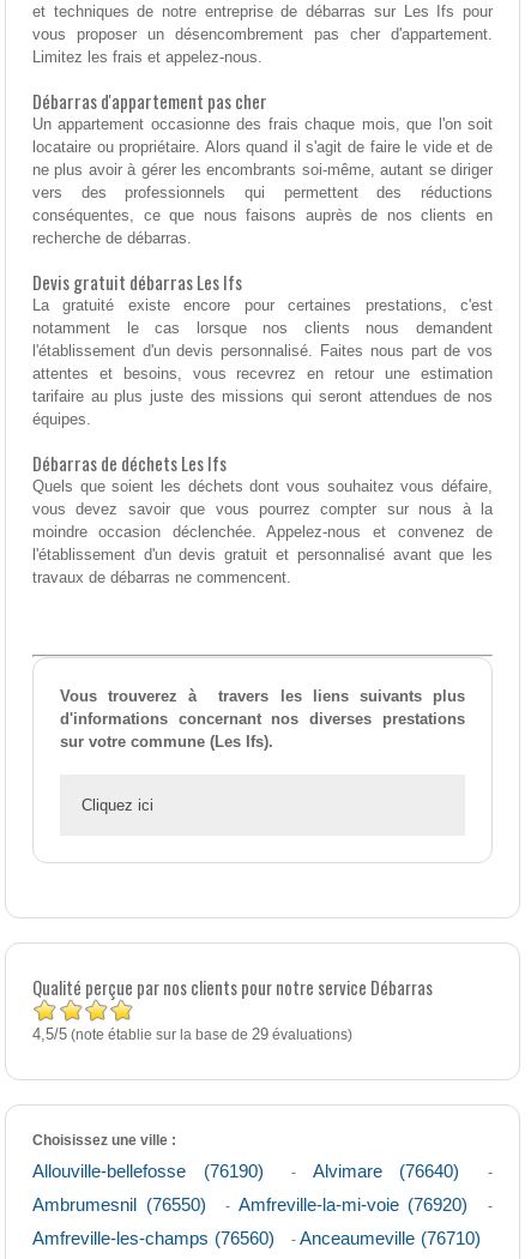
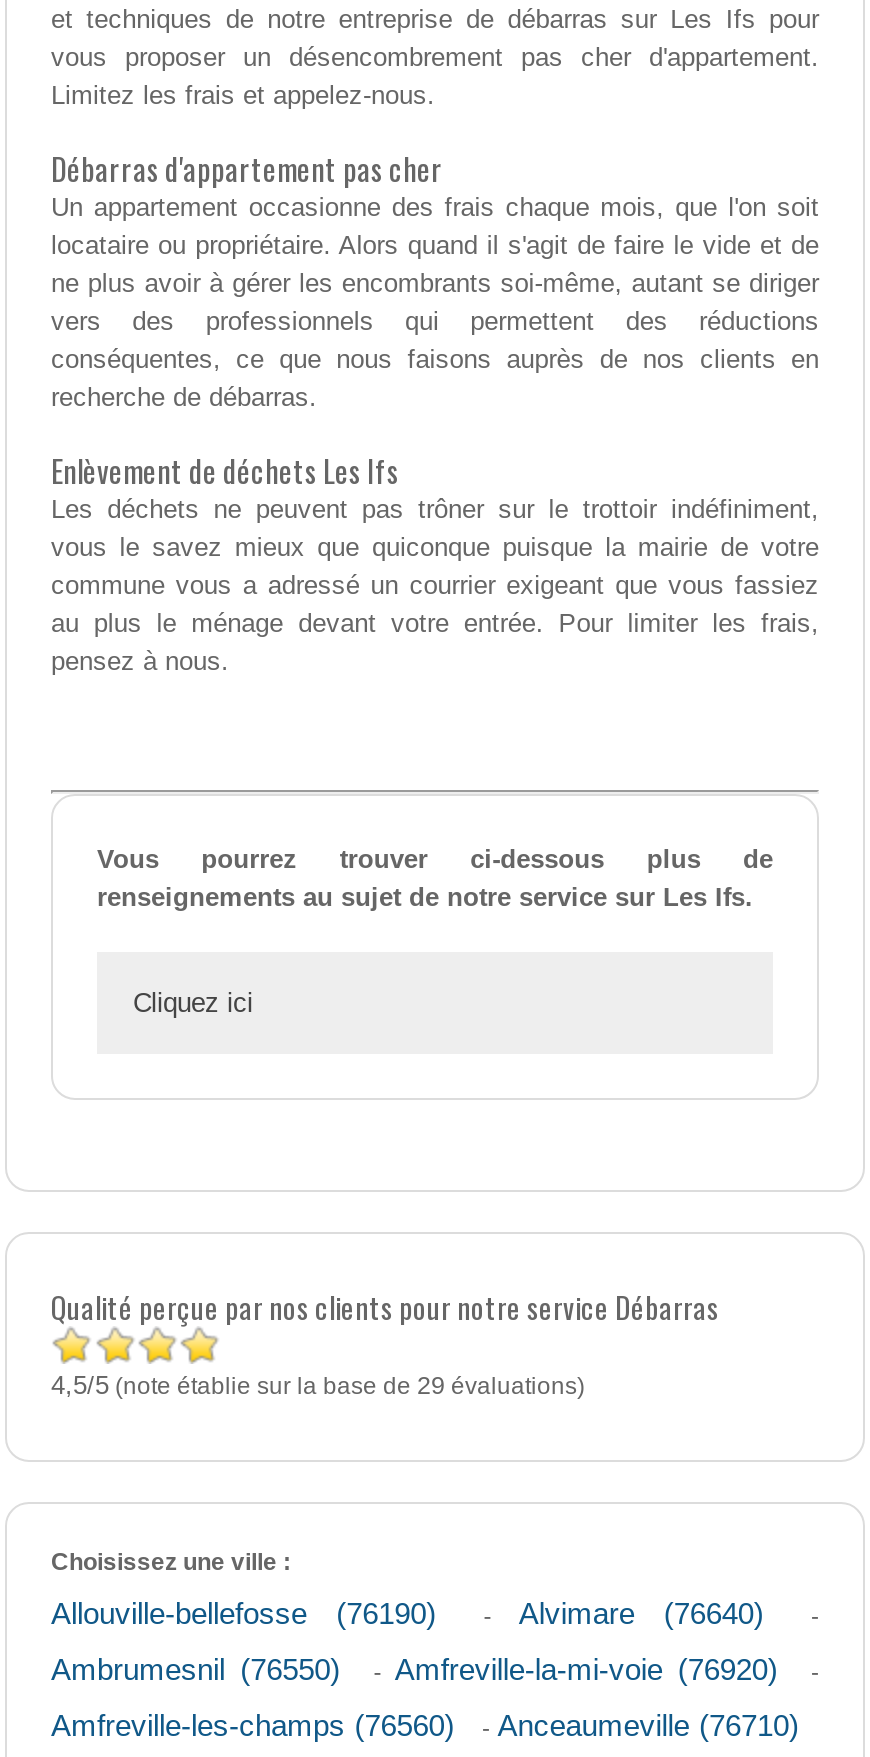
- Devis gratuit débarras Les Ifs
- La gratuité existe encore pour certaines prestations, c'est
- notamment le cas lorsque nos clients nous demandent
- l'établissement d'un devis personnalisé. Faites nous part de vos
- attentes et besoins, vous recevrez en retour une estimation
- tarifaire au plus juste des missions qui seront attendues de nos
- équipes.
- Débarras de déchets Les Ifs
- Quels que soient les déchets dont vous souhaitez vous défaire,
- vous devez savoir que vous pourrez compter sur nous à la
- moindre occasion déclenchée. Appelez-nous et convenez de
- l'établissement d'un devis gratuit et personnalisé avant que les
- travaux de débarras ne commencent.
+ Enlèvement de déchets Les Ifs
+ Les déchets ne peuvent pas trôner sur le trottoir indéfiniment,
+ vous le savez mieux que quiconque puisque la mairie de votre
+ commune vous a adressé un courrier exigeant que vous fassiez
+ au plus le ménage devant votre entrée. Pour limiter les frais,
+ pensez à nous.

- Vous trouverez à travers les liens suivants plus
- d'informations concernant nos diverses prestations
- sur votre commune (Les Ifs).
+ Vous pourrez trouver ci-dessous plus de
+ renseignements au sujet de notre service sur Les Ifs.
